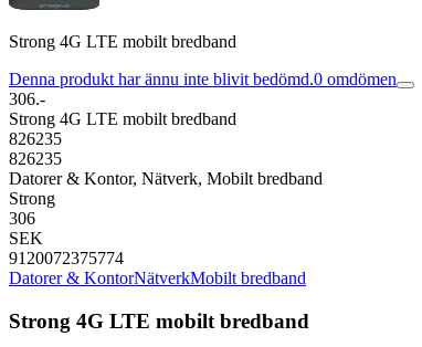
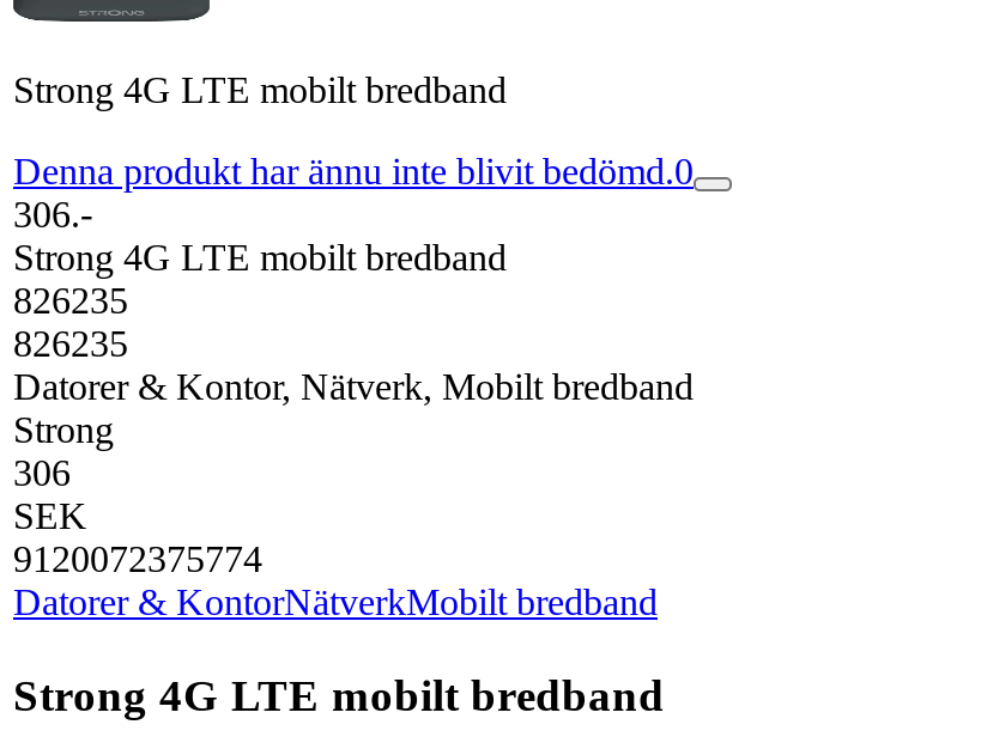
- Denna produkt har ännu inte blivit bedömd.0 omdömen
+ Denna produkt har ännu inte blivit bedömd.0
